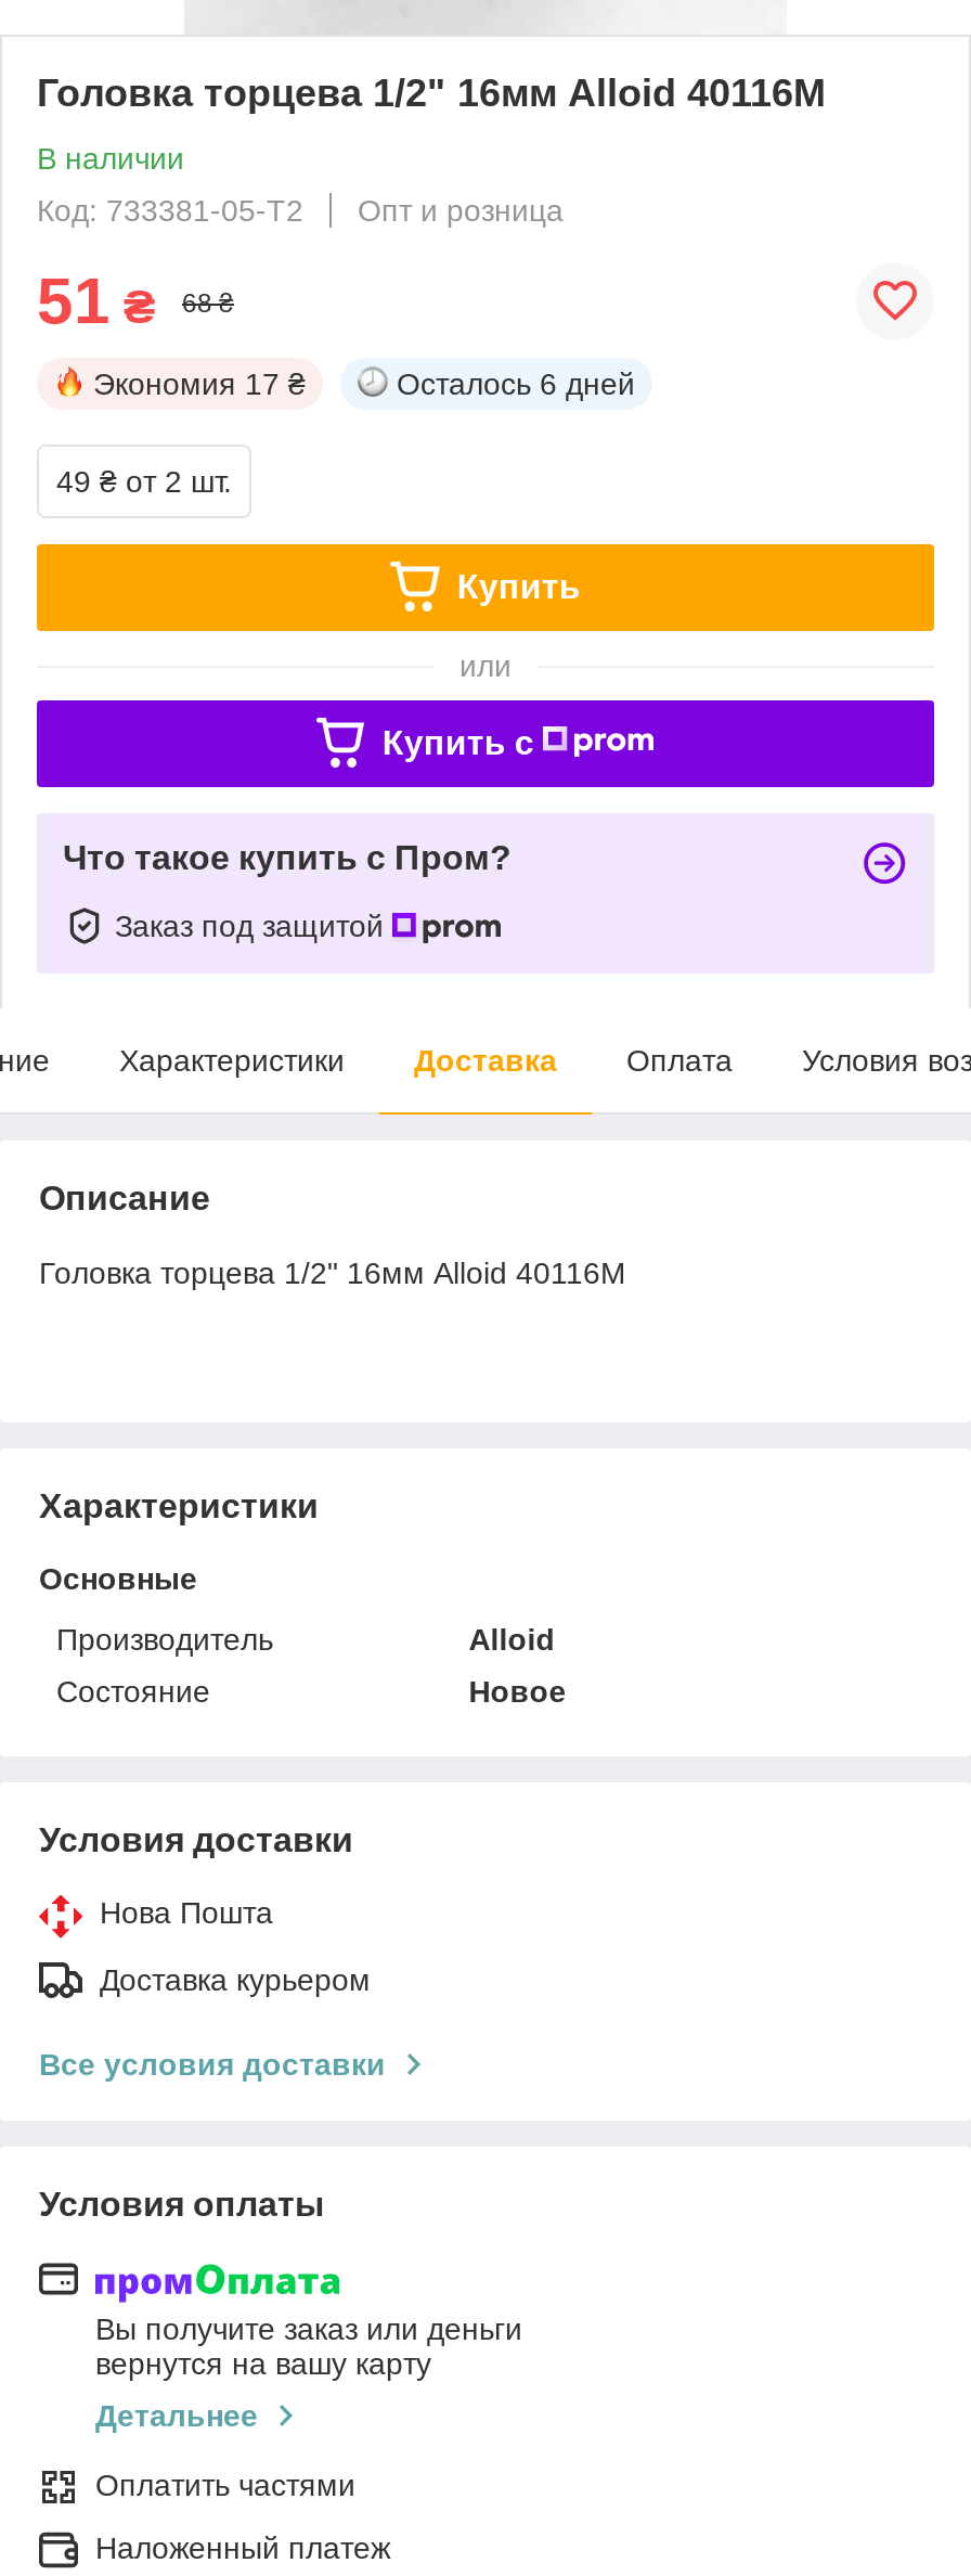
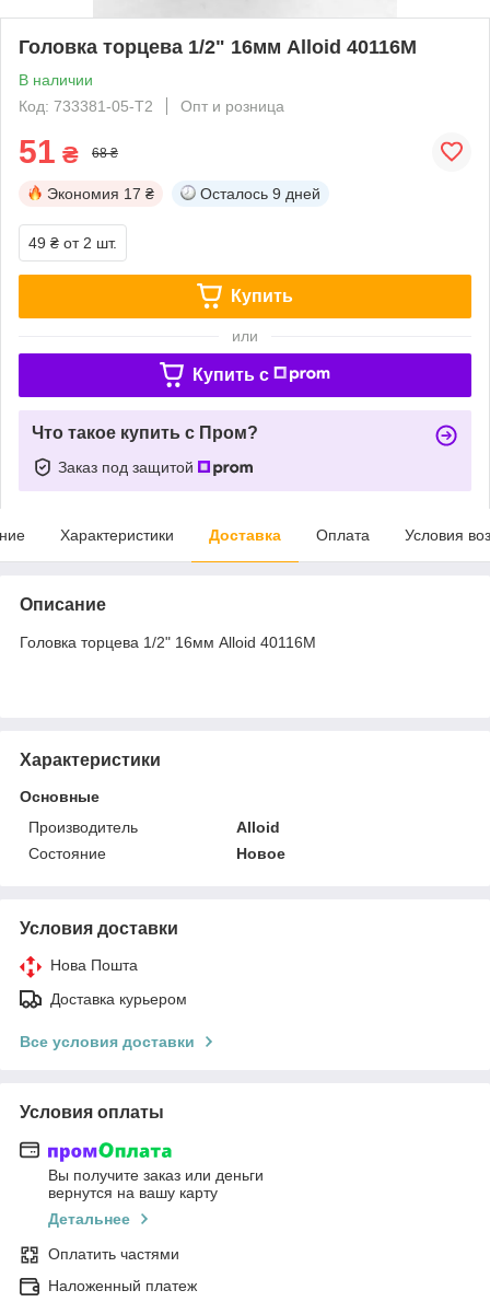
- Осталось 6 дней
+ Осталось 9 дней
